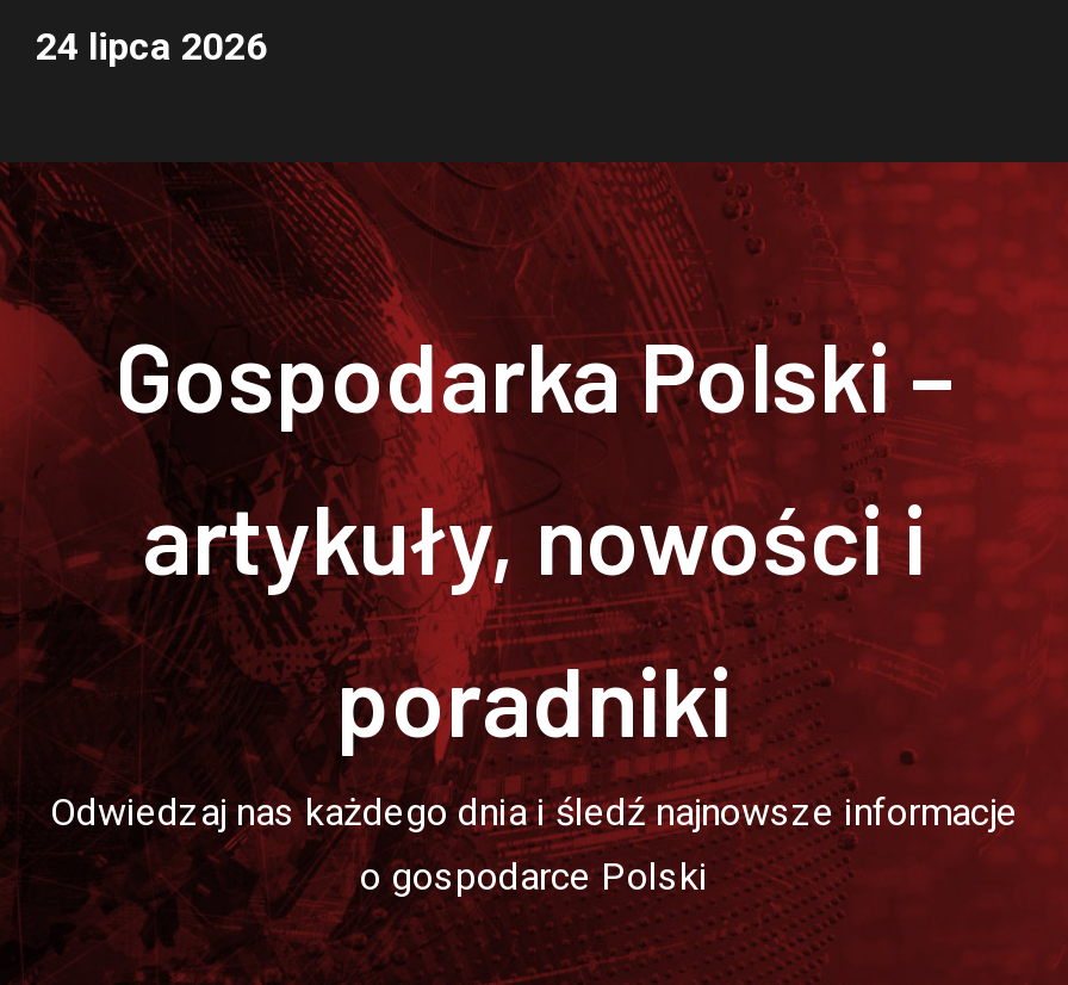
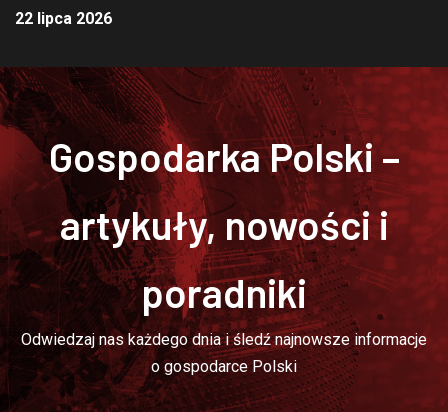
- 24 lipca 2026
+ 22 lipca 2026
